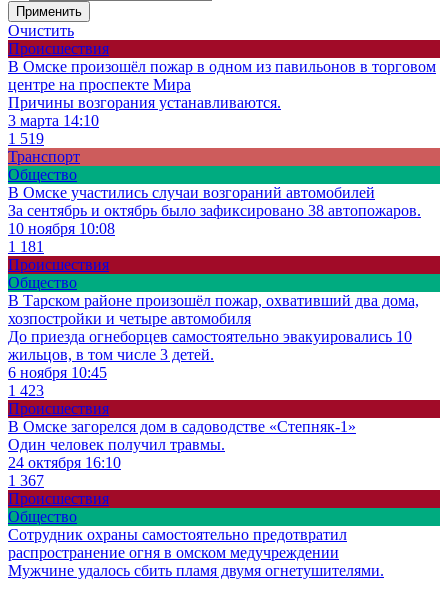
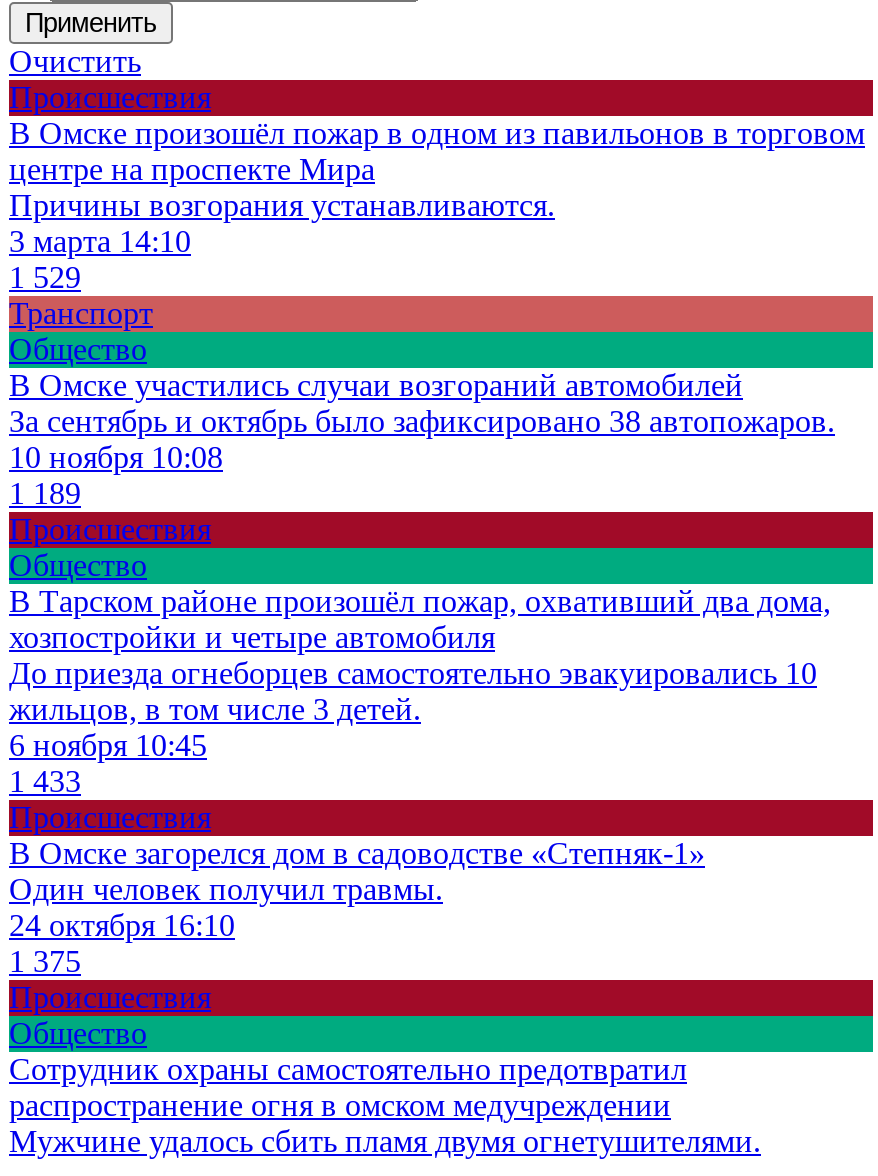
- 1 519
+ 1 529

- 1 181
+ 1 189

- 1 423
+ 1 433

- 1 367
+ 1 375
